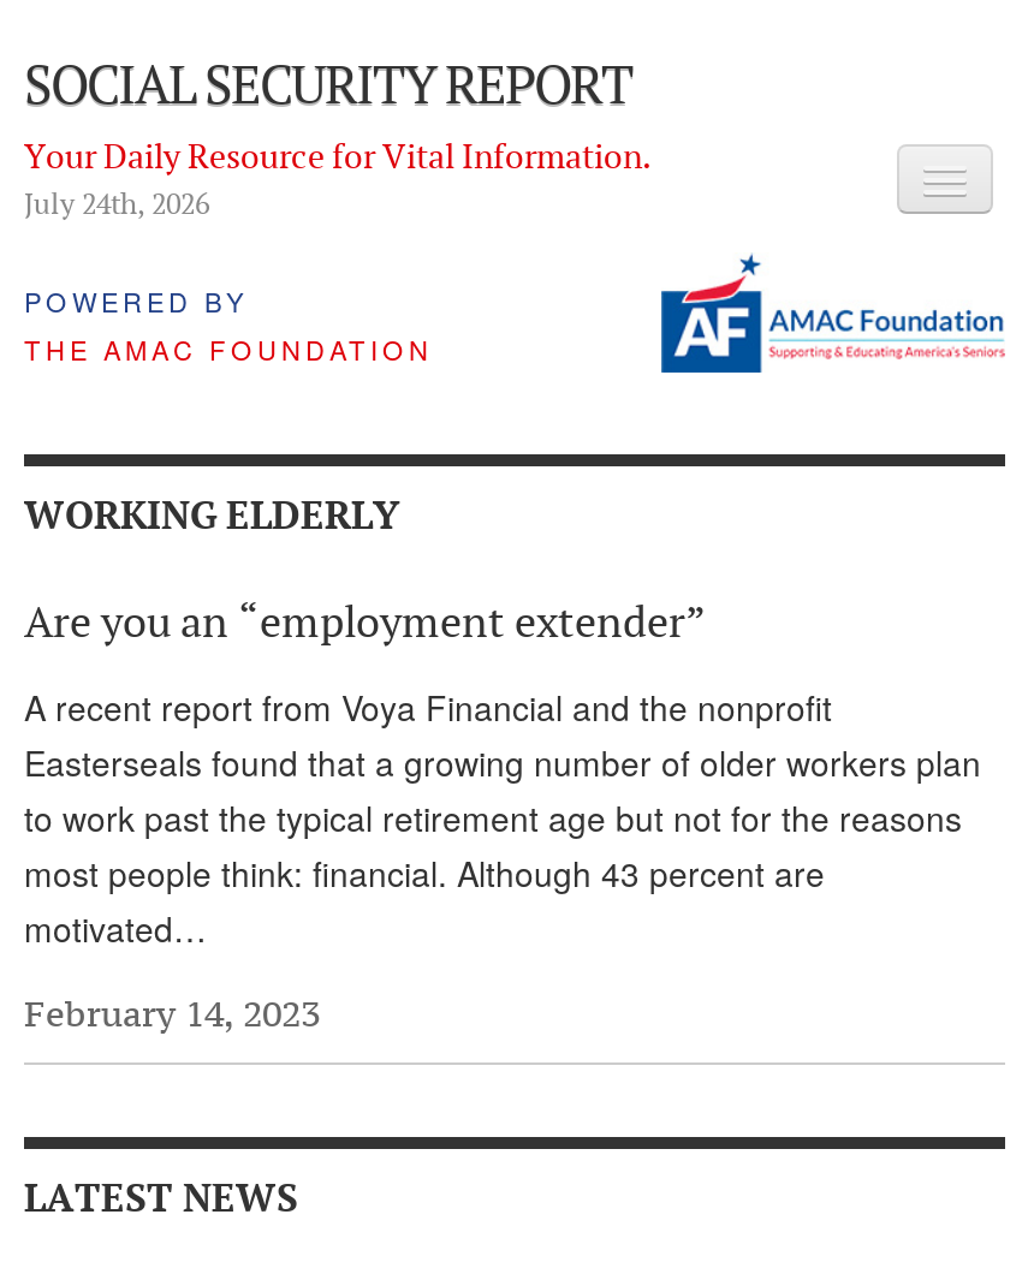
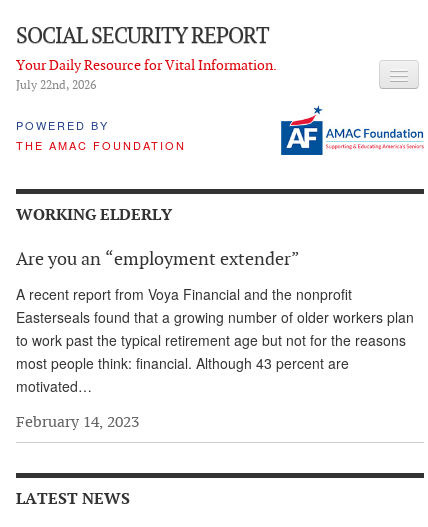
- July 24th, 2026
+ July 22nd, 2026
